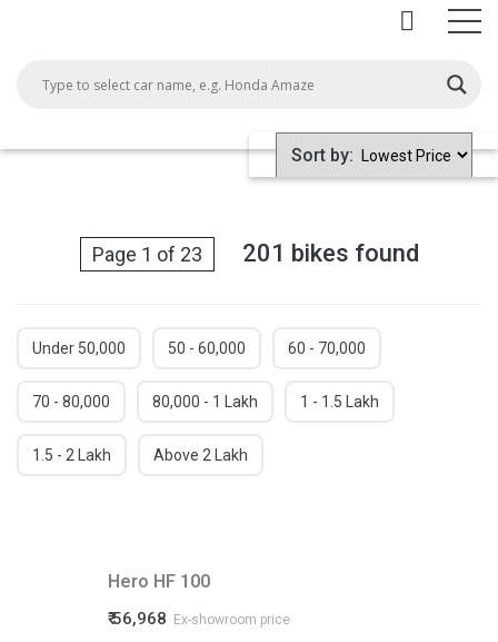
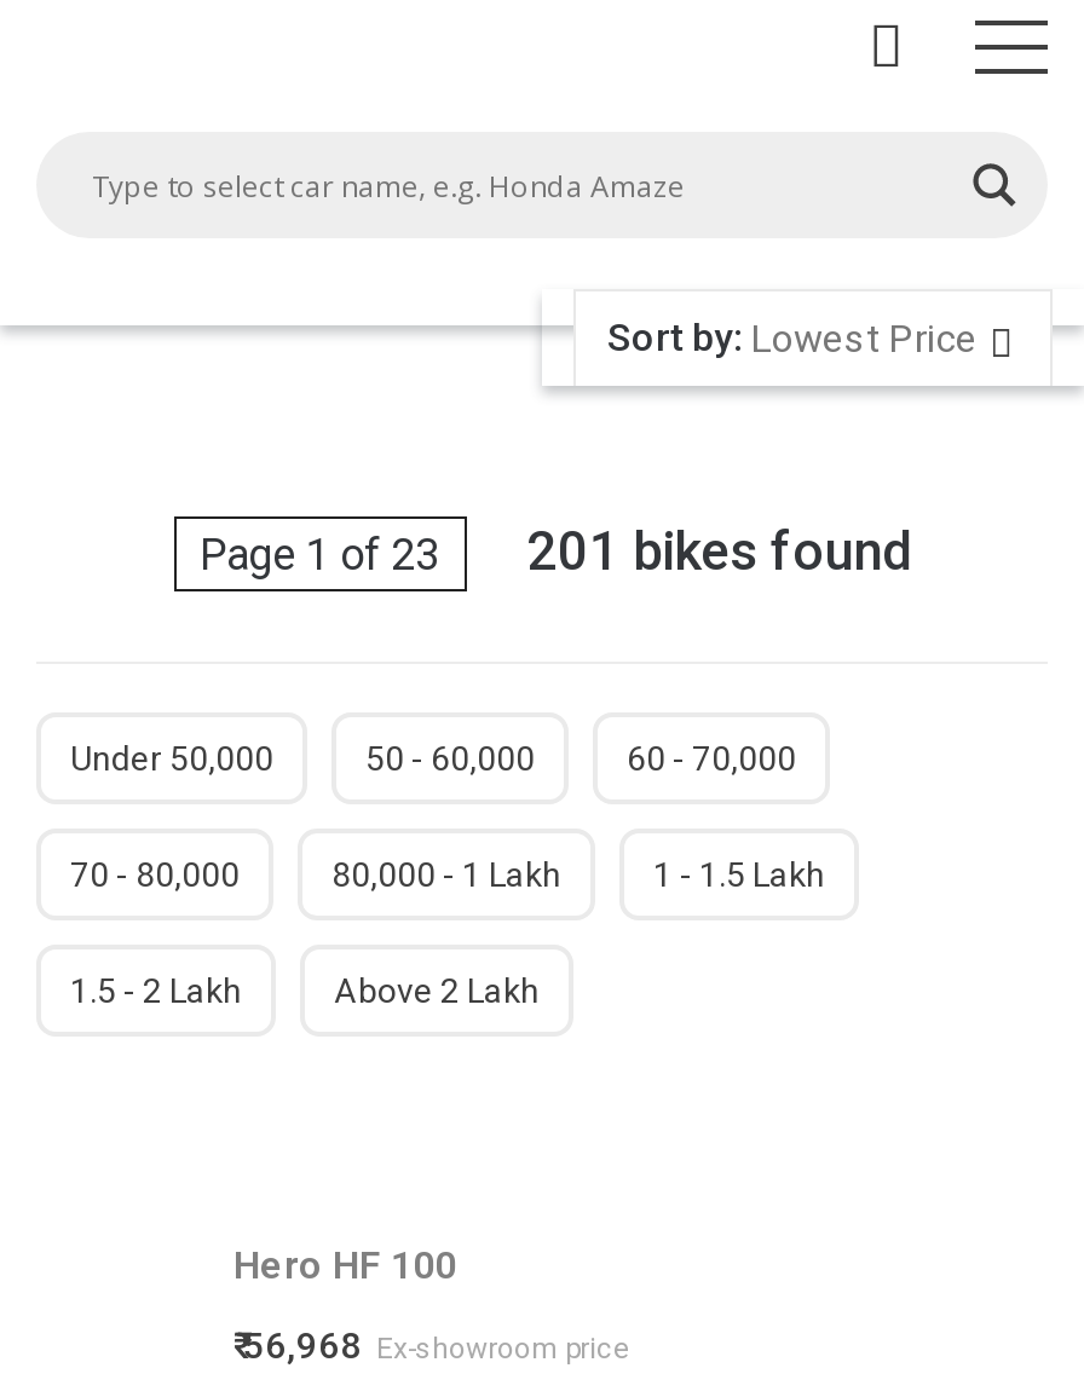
- Sort by:
+ Sort by: Lowest Price
